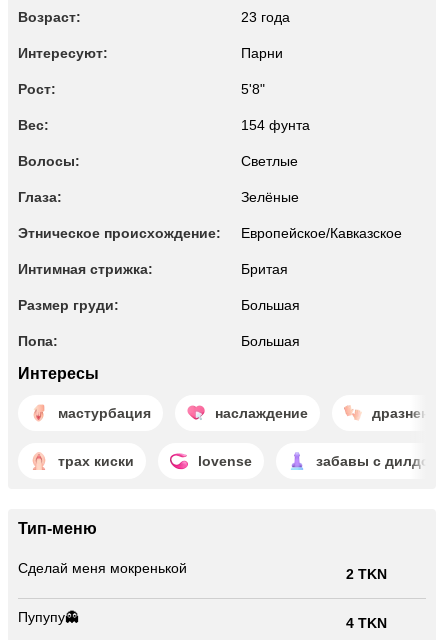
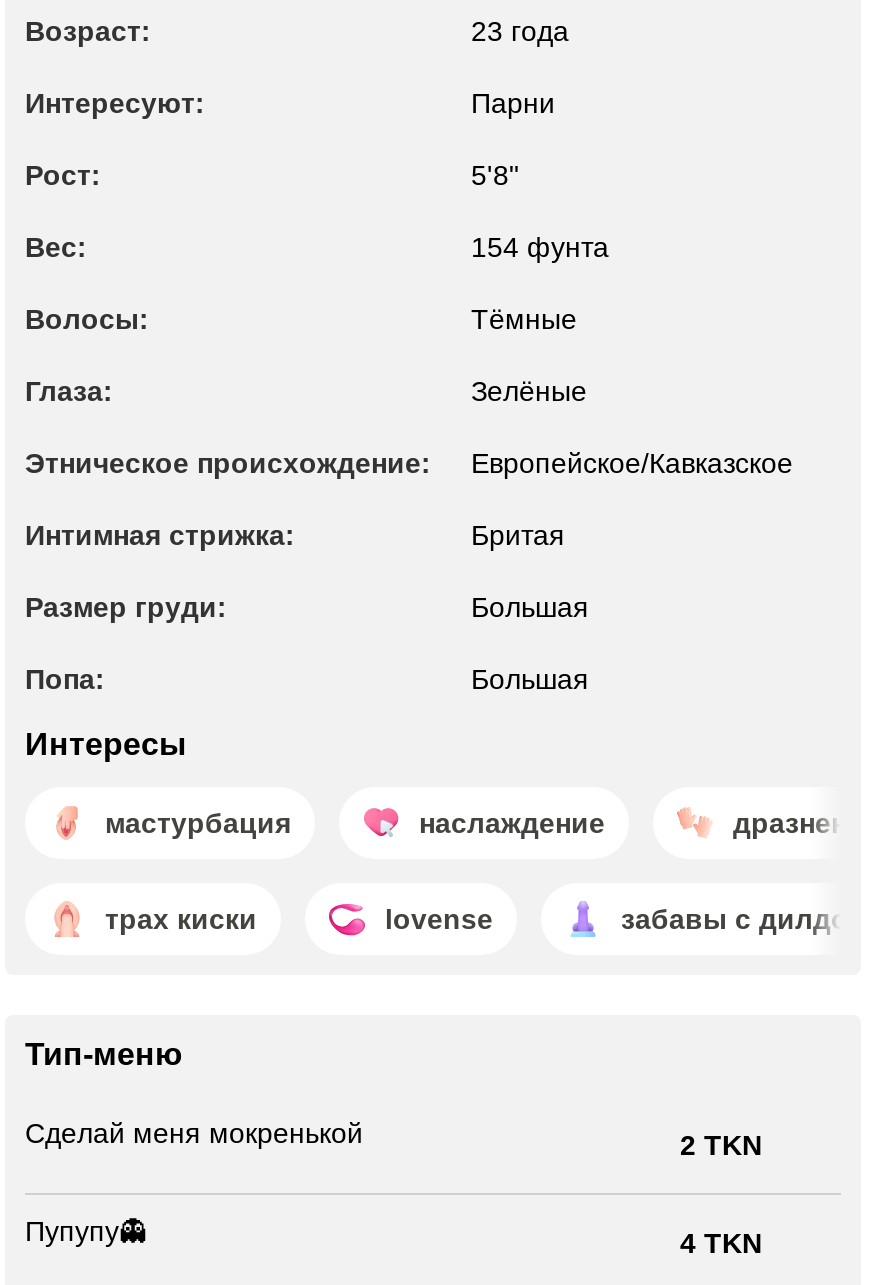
- Светлые
+ Тёмные
